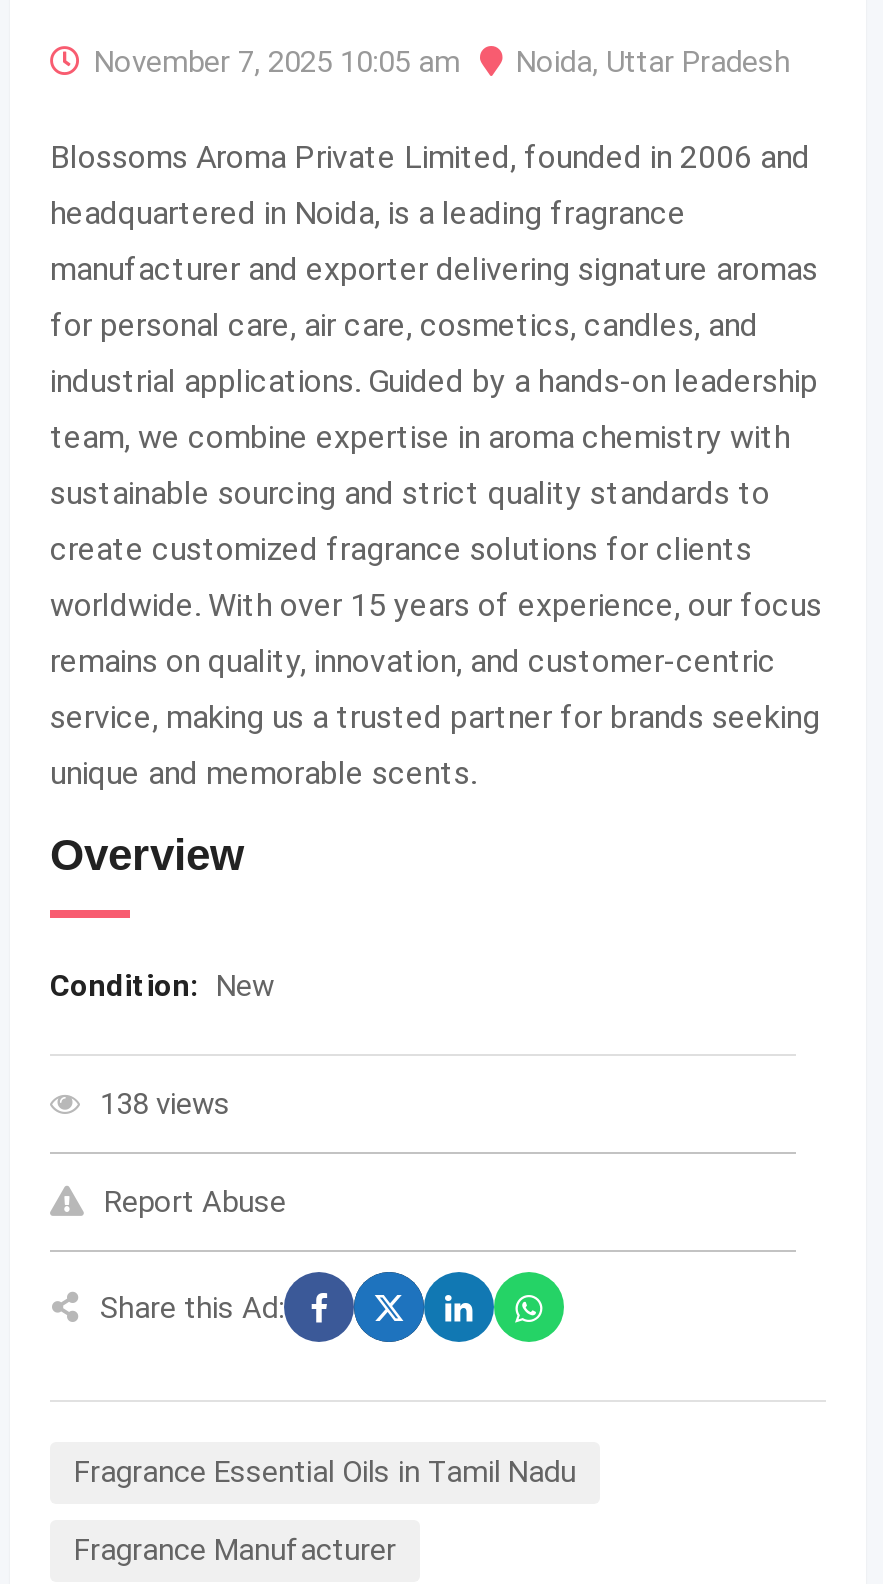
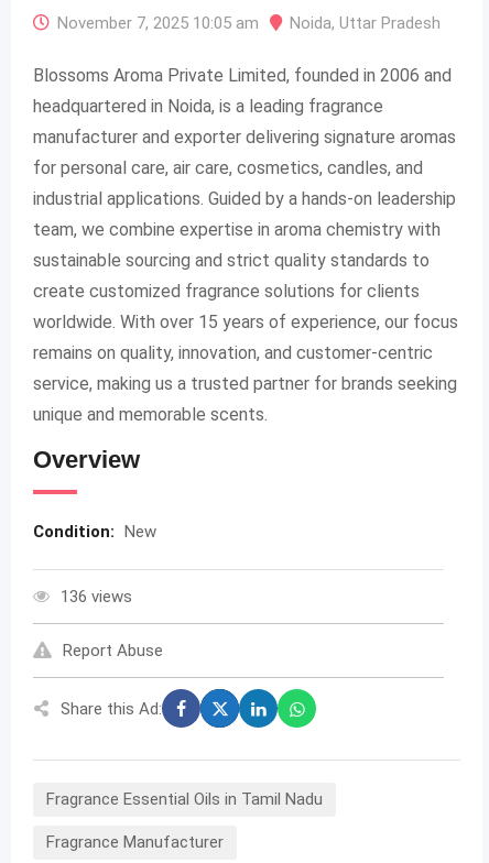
- 138 views
+ 136 views
